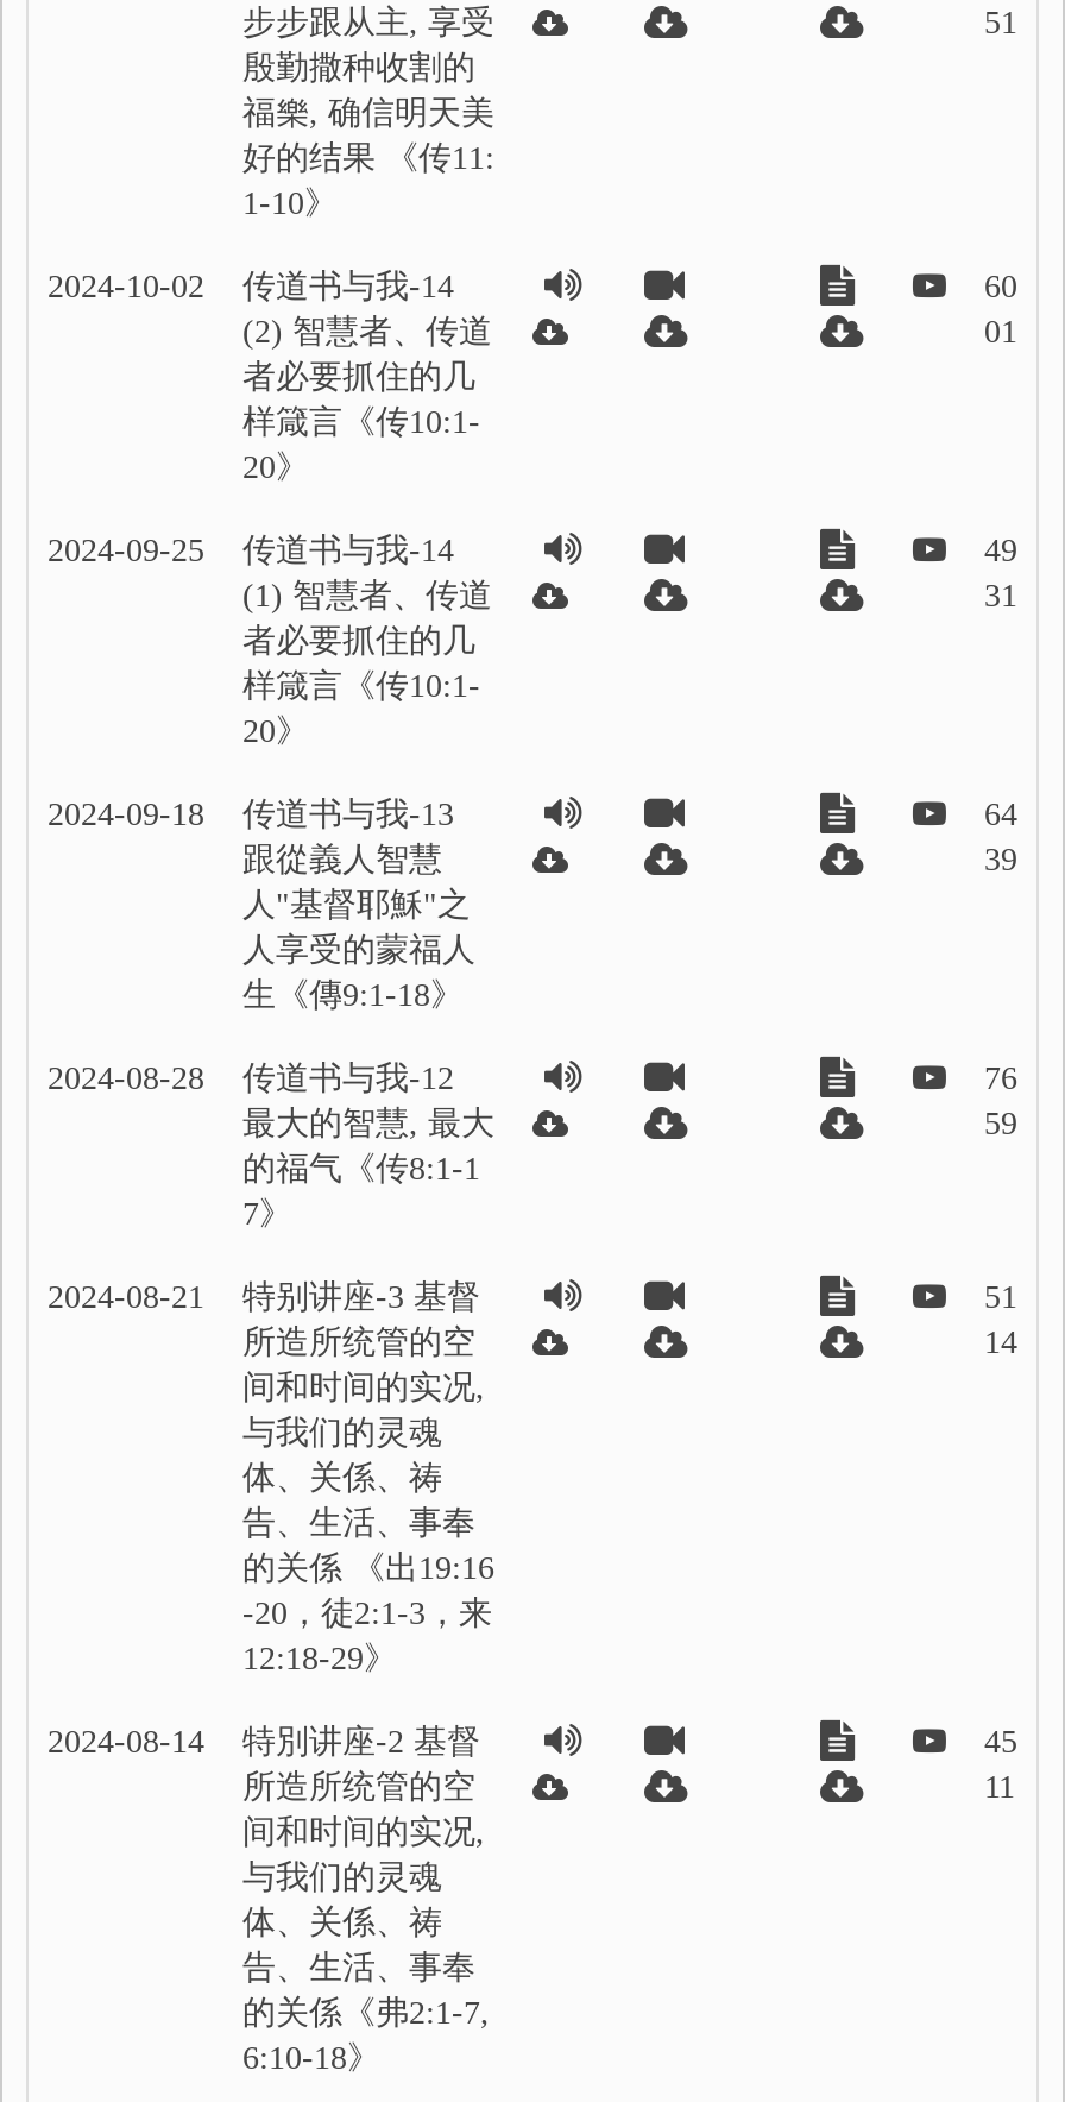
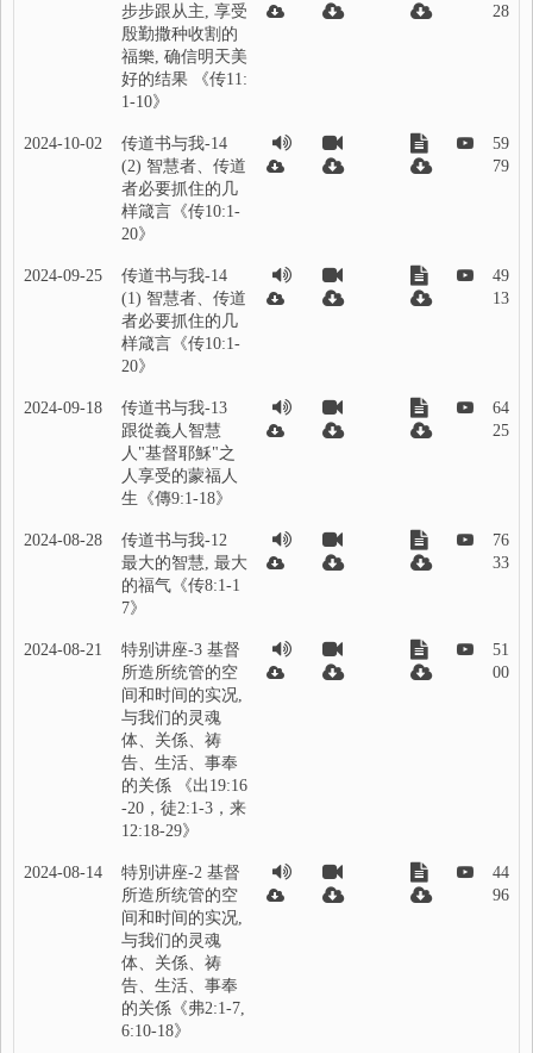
- 51
+ 28

- 60
+ 59

- 01
+ 79

- 31
+ 13

- 39
+ 25

- 59
+ 33

- 14
+ 00

- 45
+ 44

- 11
+ 96
